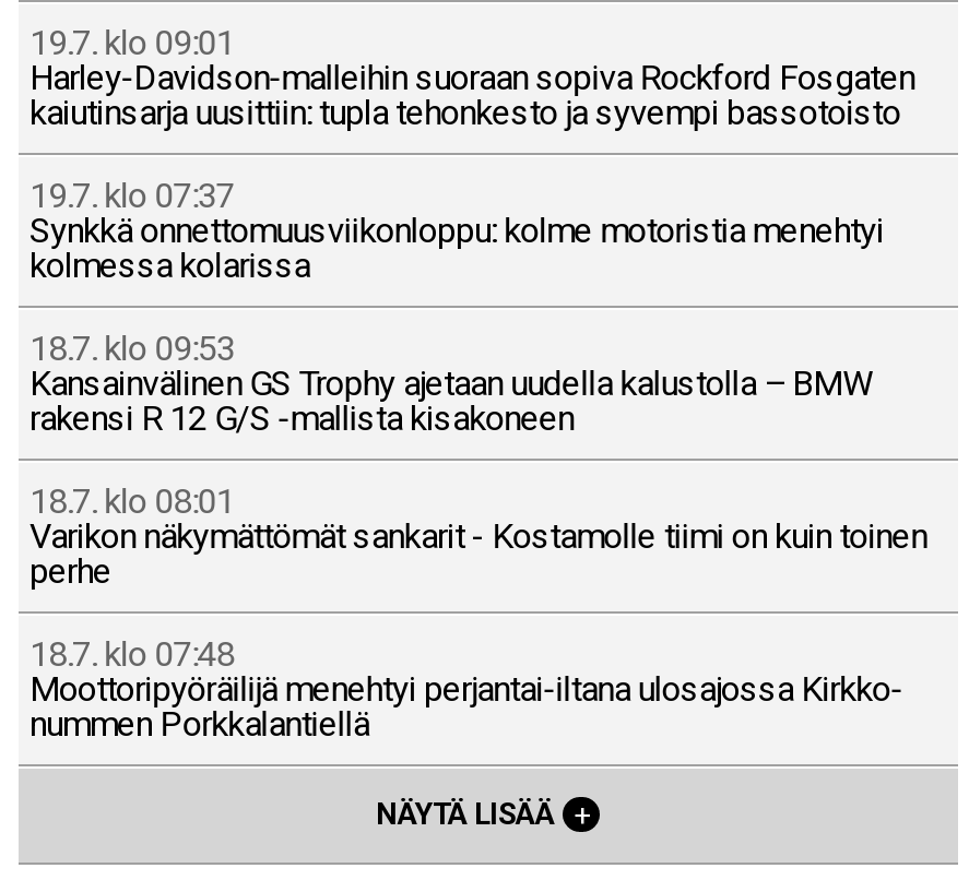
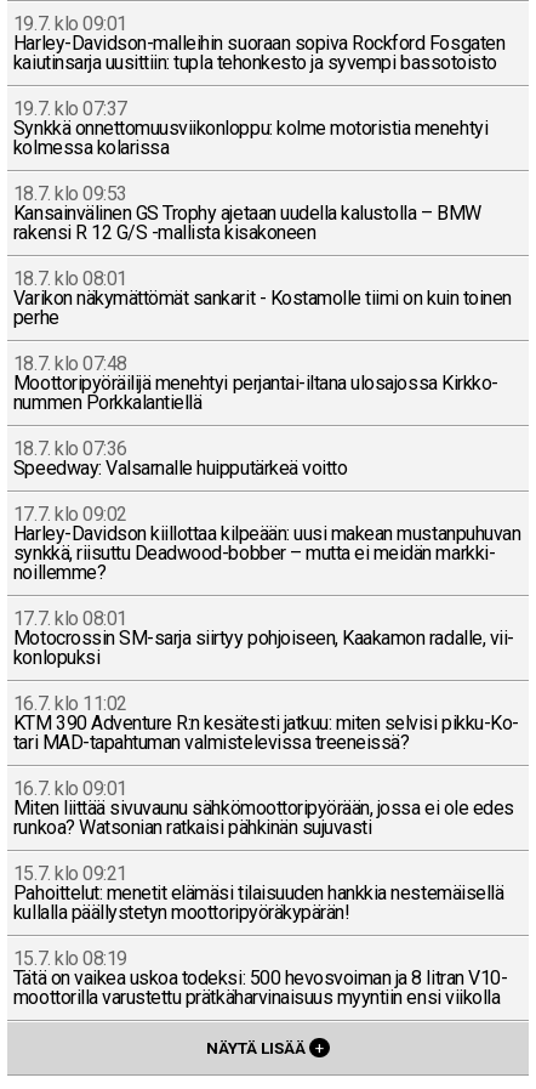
+ 18.7. klo 07:36
+ Speedway: Valsarnalle huipputärkeä voitto
+ 17.7. klo 09:02
+ Harley-Davidson kiillottaa kilpeään: uusi makean mustanpuhuvan
+ synkkä, riisuttu Deadwood-bobber – mutta ei meidän markki
+ noillemme?
+ 17.7. klo 08:01
+ Motocrossin SM-sarja siirtyy pohjoiseen, Kaakamon radalle, vii
+ konlopuksi
+ 16.7. klo 11:02
+ KTM 390 Adventure R:n kesätesti jatkuu: miten selvisi pikku-Ko
+ tari MAD-tapahtuman valmistelevissa treeneissä?
+ 16.7. klo 09:01
+ Miten liittää sivuvaunu sähkömoottoripyörään, jossa ei ole edes
+ runkoa? Watsonian ratkaisi pähkinän sujuvasti
+ 15.7. klo 09:21
+ Pahoittelut: menetit elämäsi tilaisuuden hankkia nestemäisellä
+ kullalla päällystetyn moottoripyöräkypärän!
+ 15.7. klo 08:19
+ Tätä on vaikea uskoa todeksi: 500 hevosvoiman ja 8 litran V10-
+ moottorilla varustettu prätkäharvinaisuus myyntiin ensi viikolla
